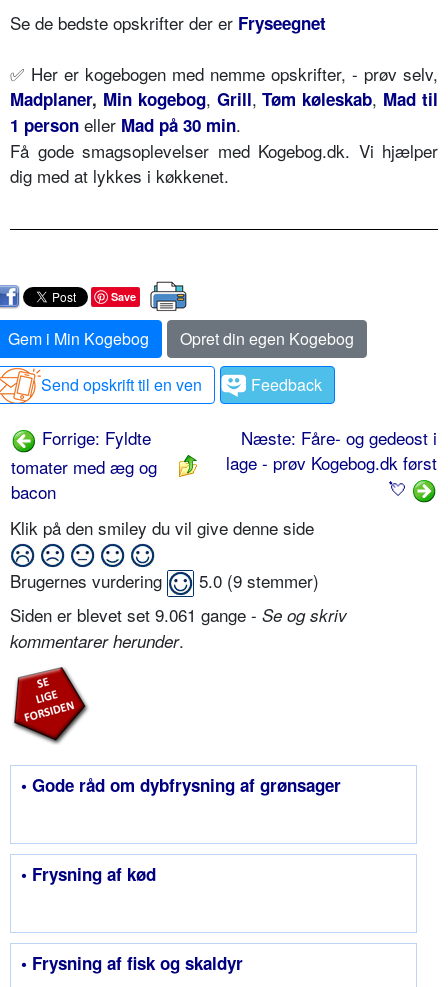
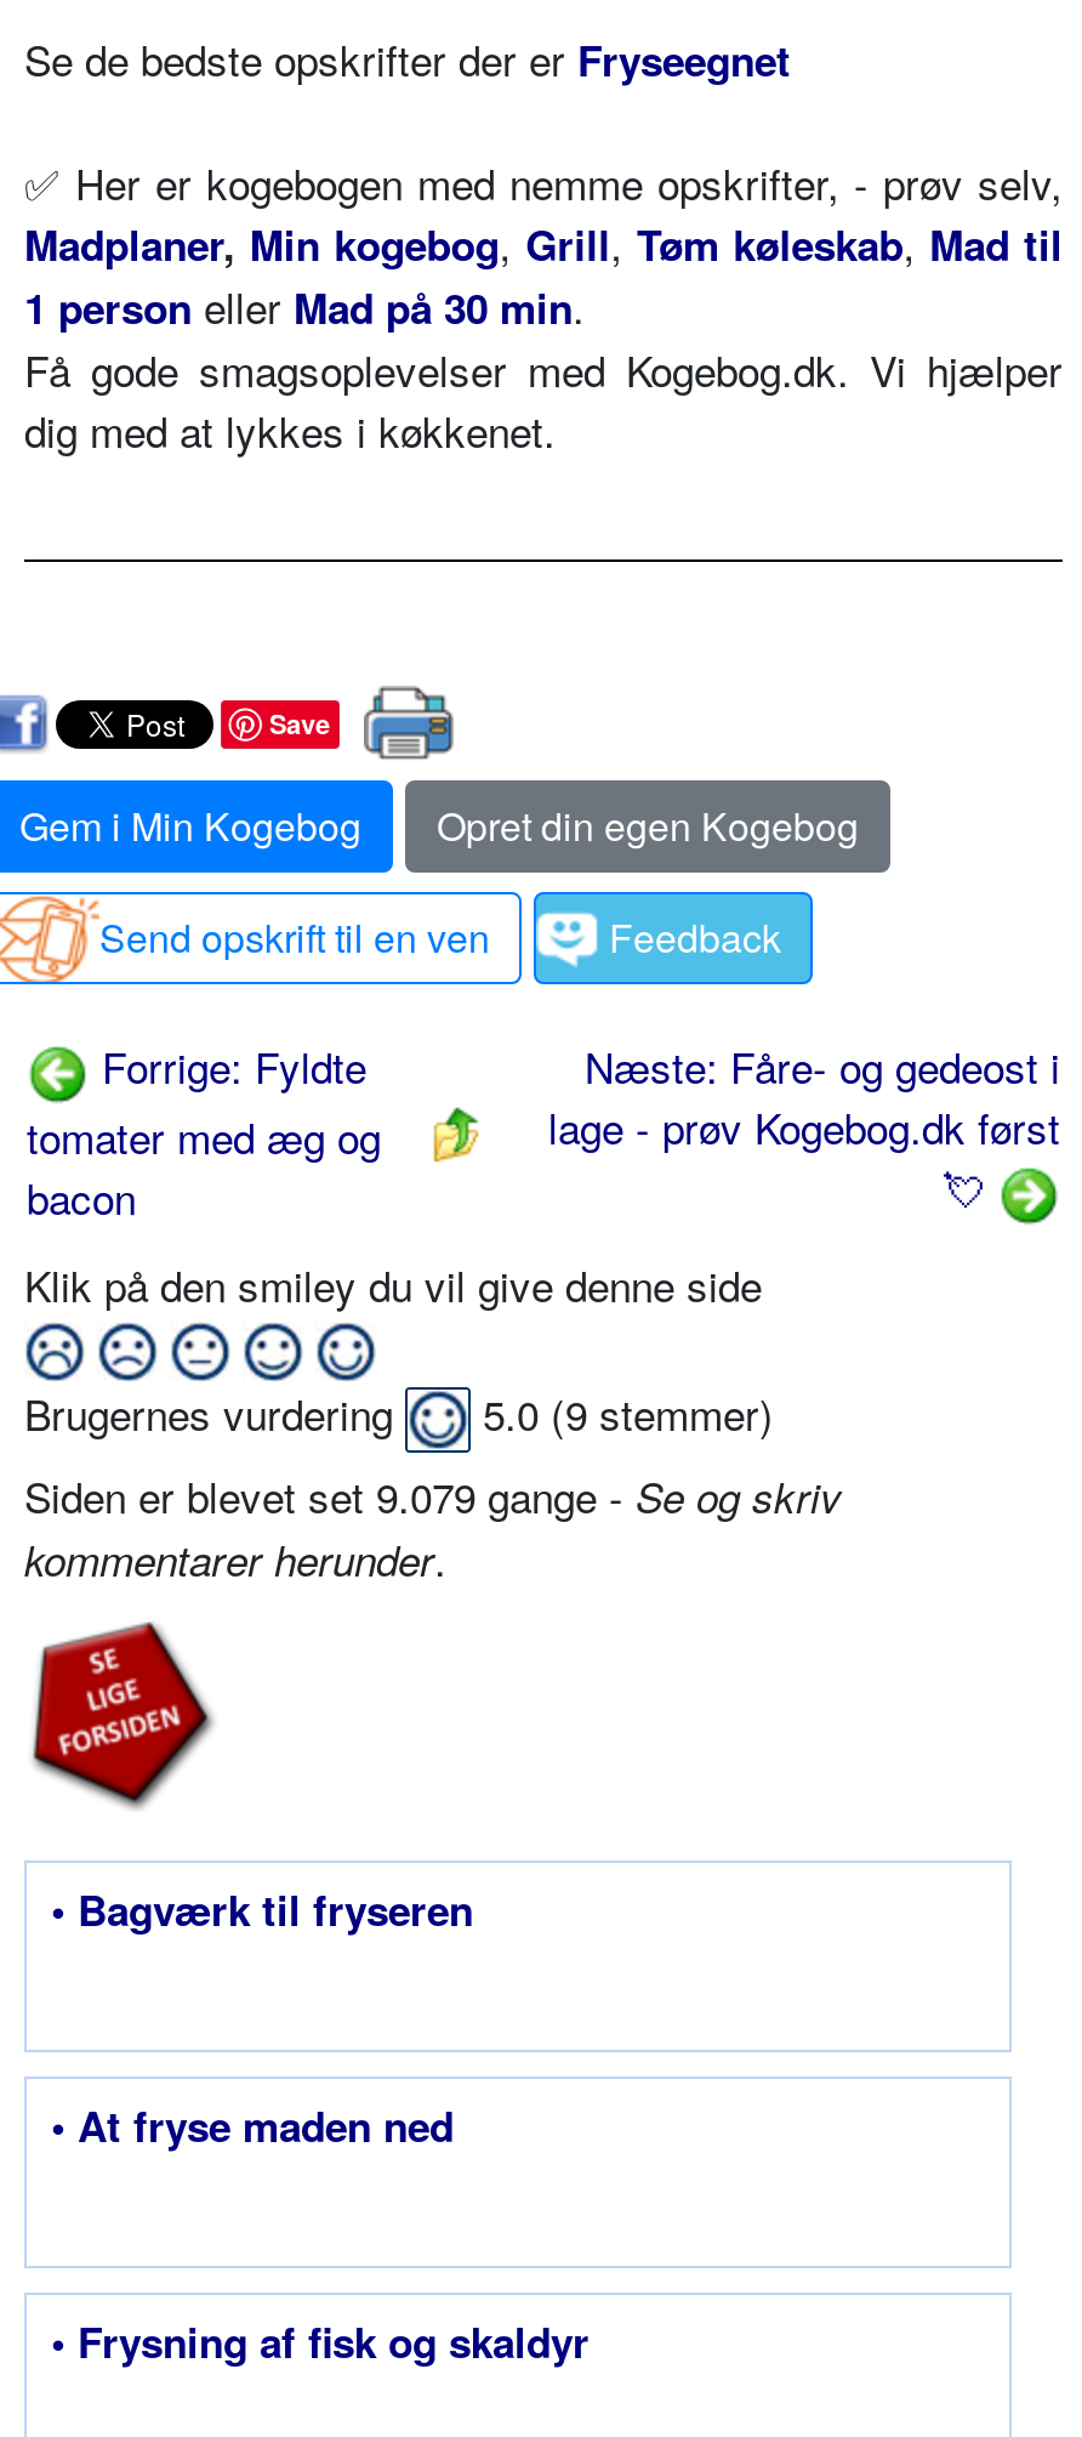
- Siden er blevet set 9.061 gange - Se og skriv
+ Siden er blevet set 9.079 gange - Se og skriv

- • Gode råd om dybfrysning af grønsager
+ • Bagværk til fryseren

- • Frysning af kød
+ • At fryse maden ned
